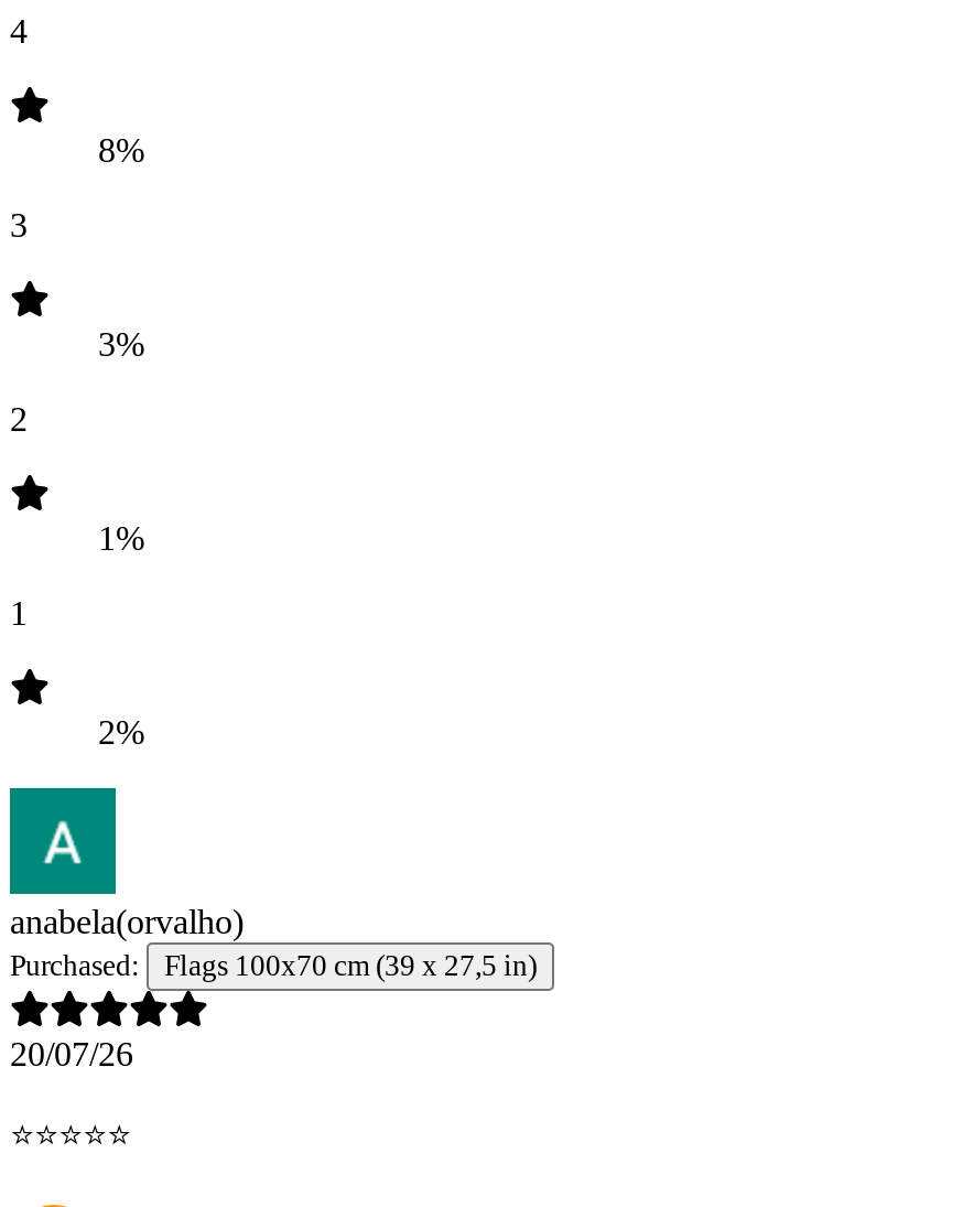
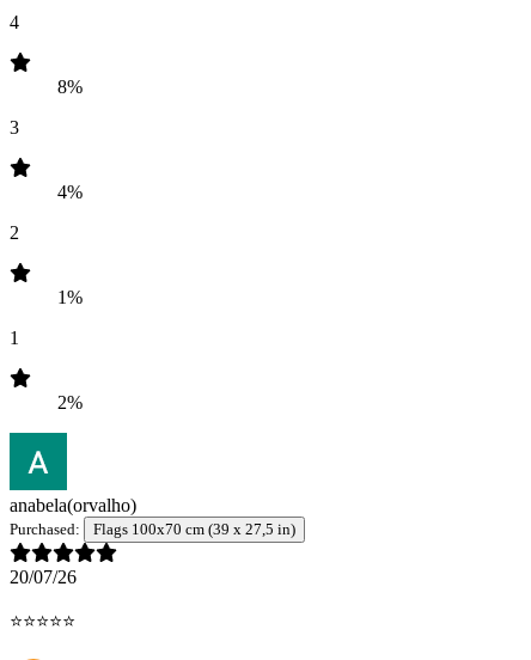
- 3%
+ 4%
